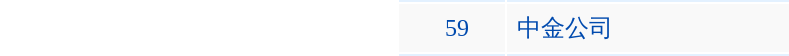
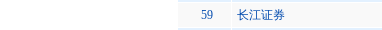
- 中金公司
+ 长江证券
